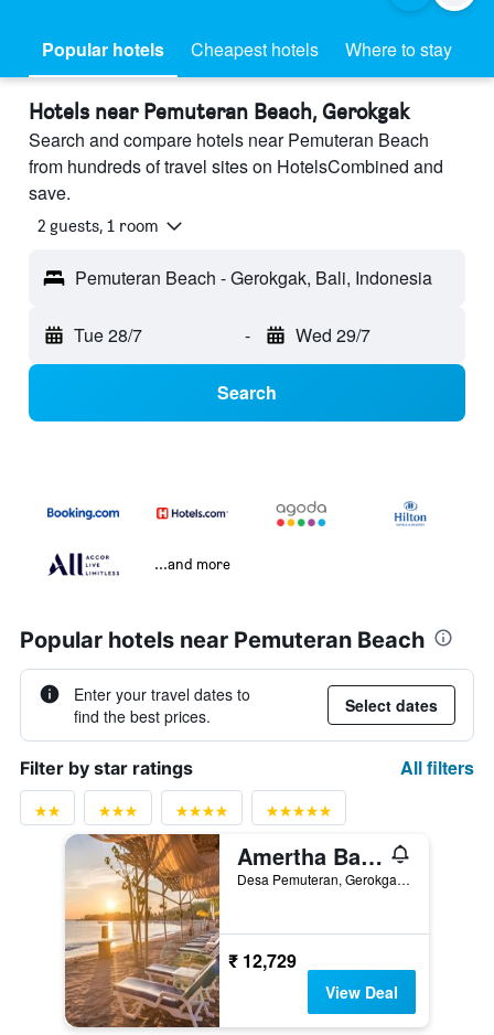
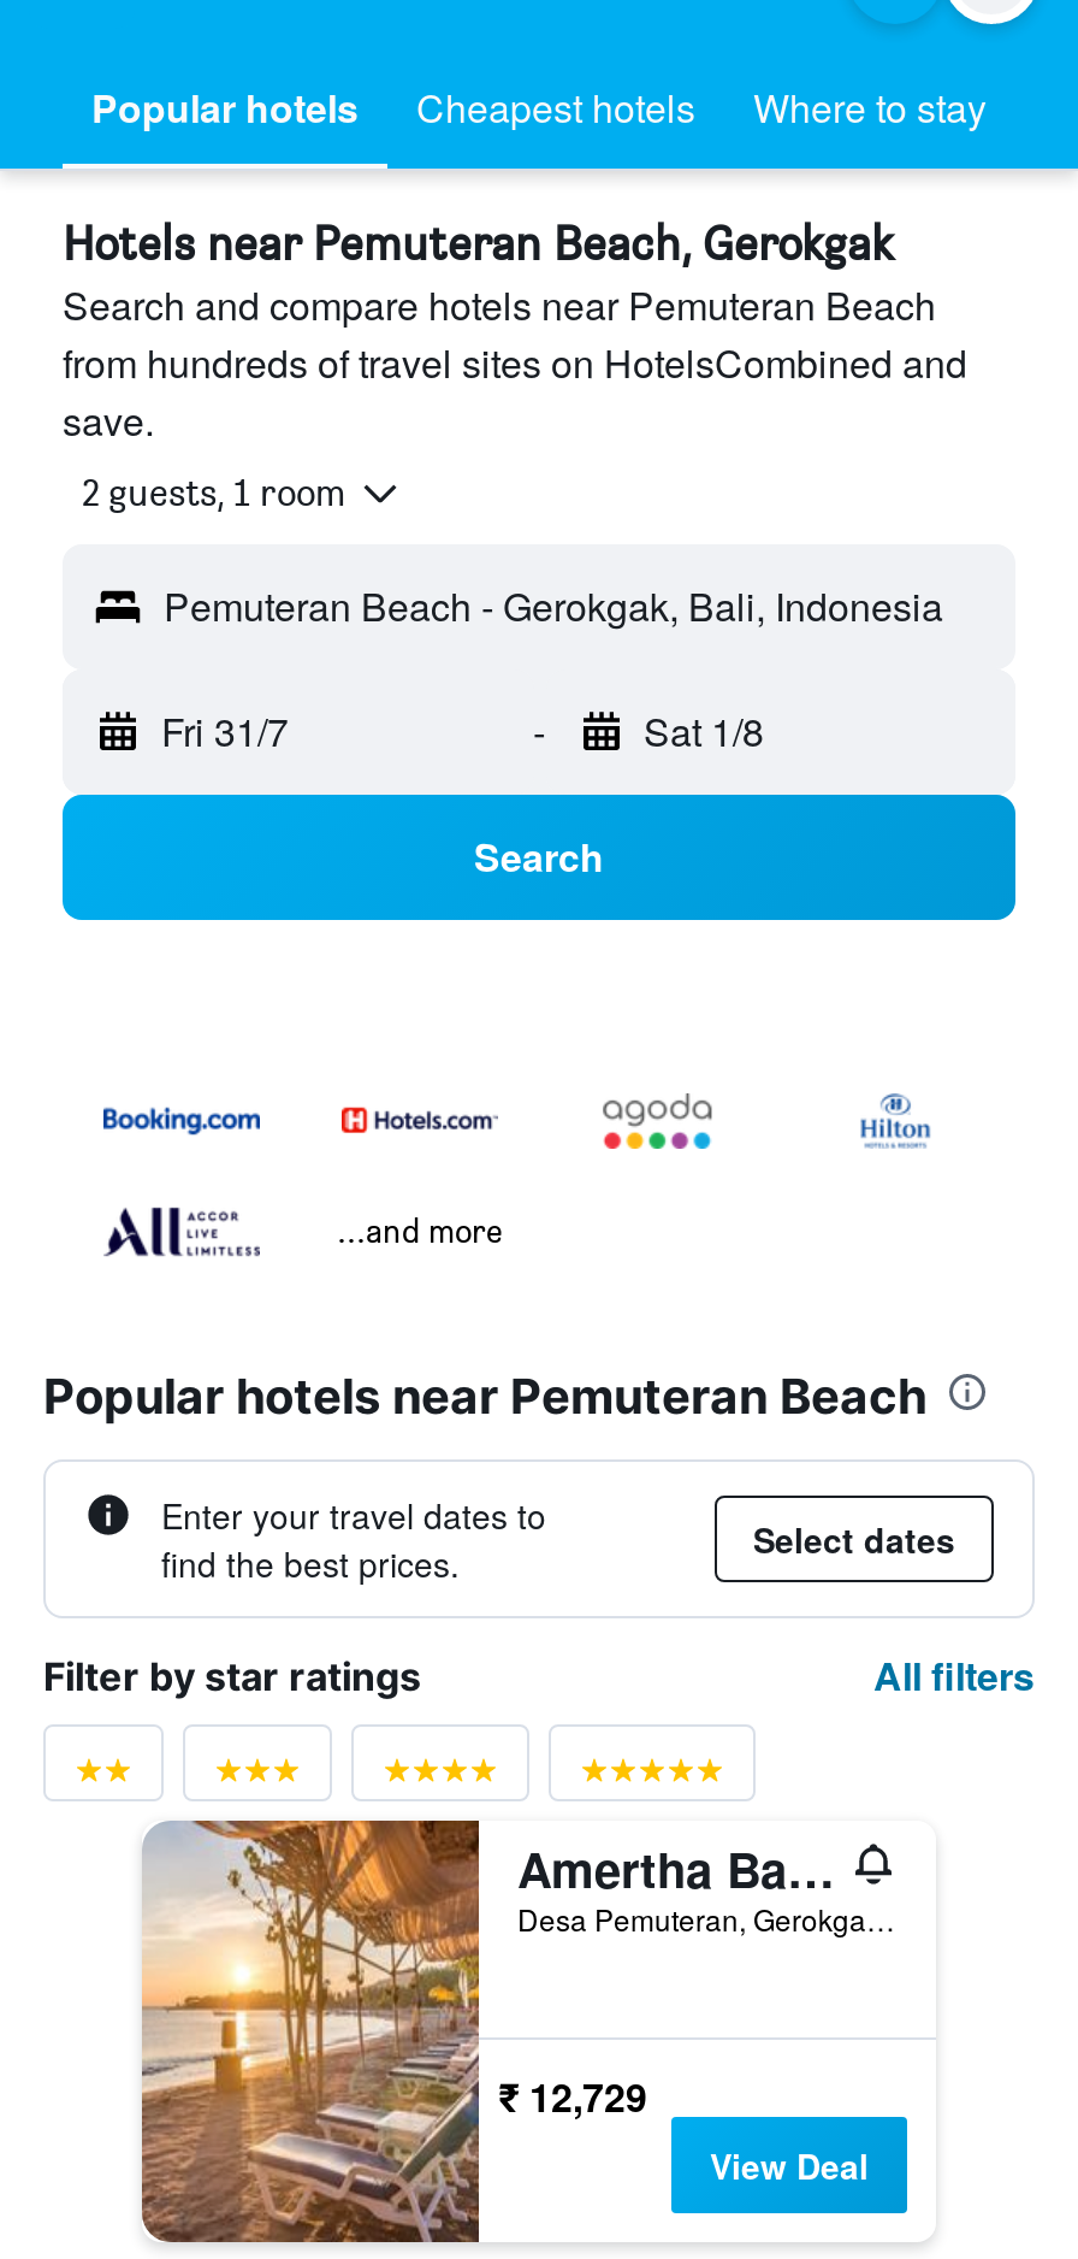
- Tue 28/7
+ Fri 31/7

- Wed 29/7
+ Sat 1/8
